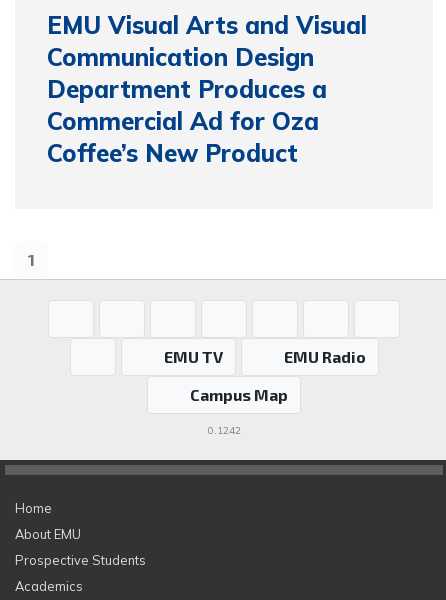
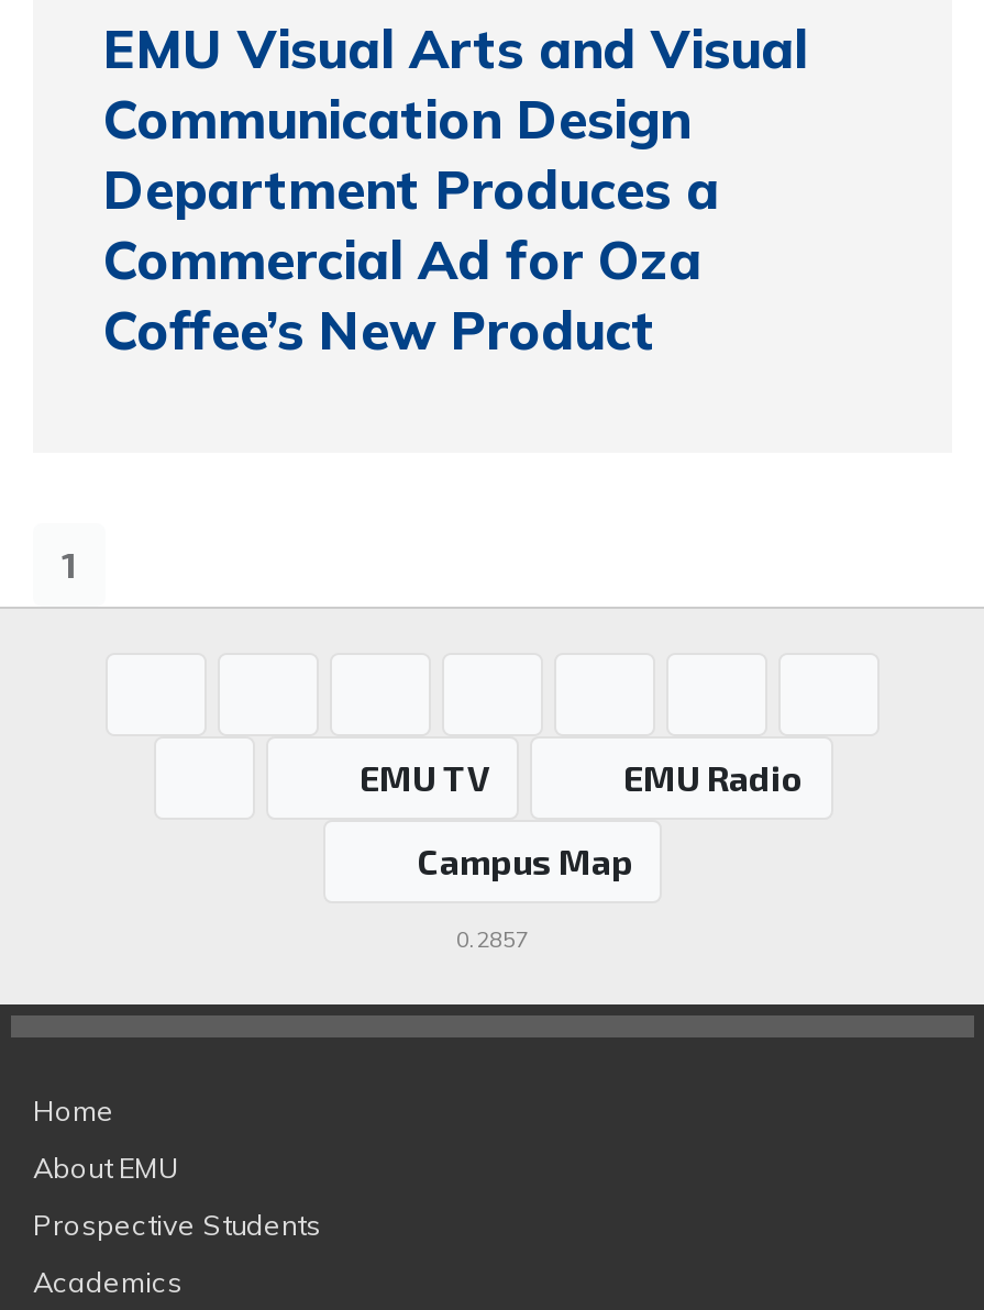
- 0.1242
+ 0.2857
